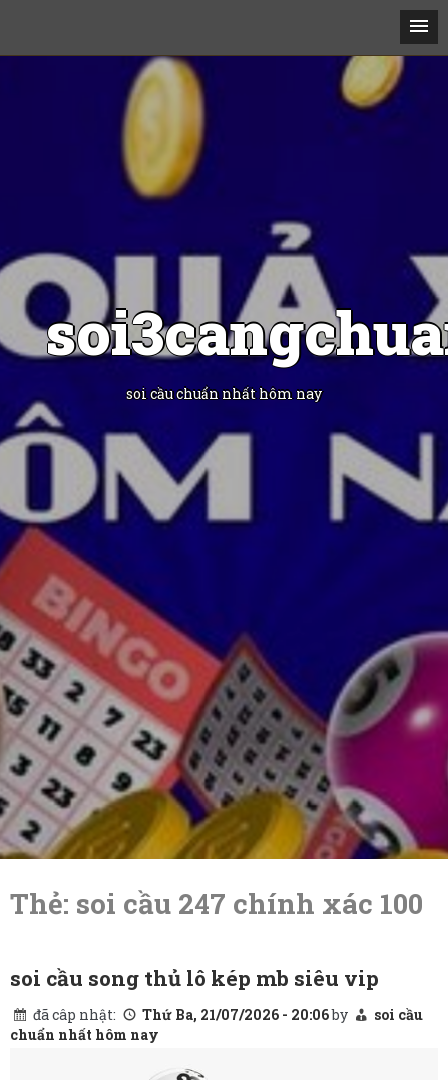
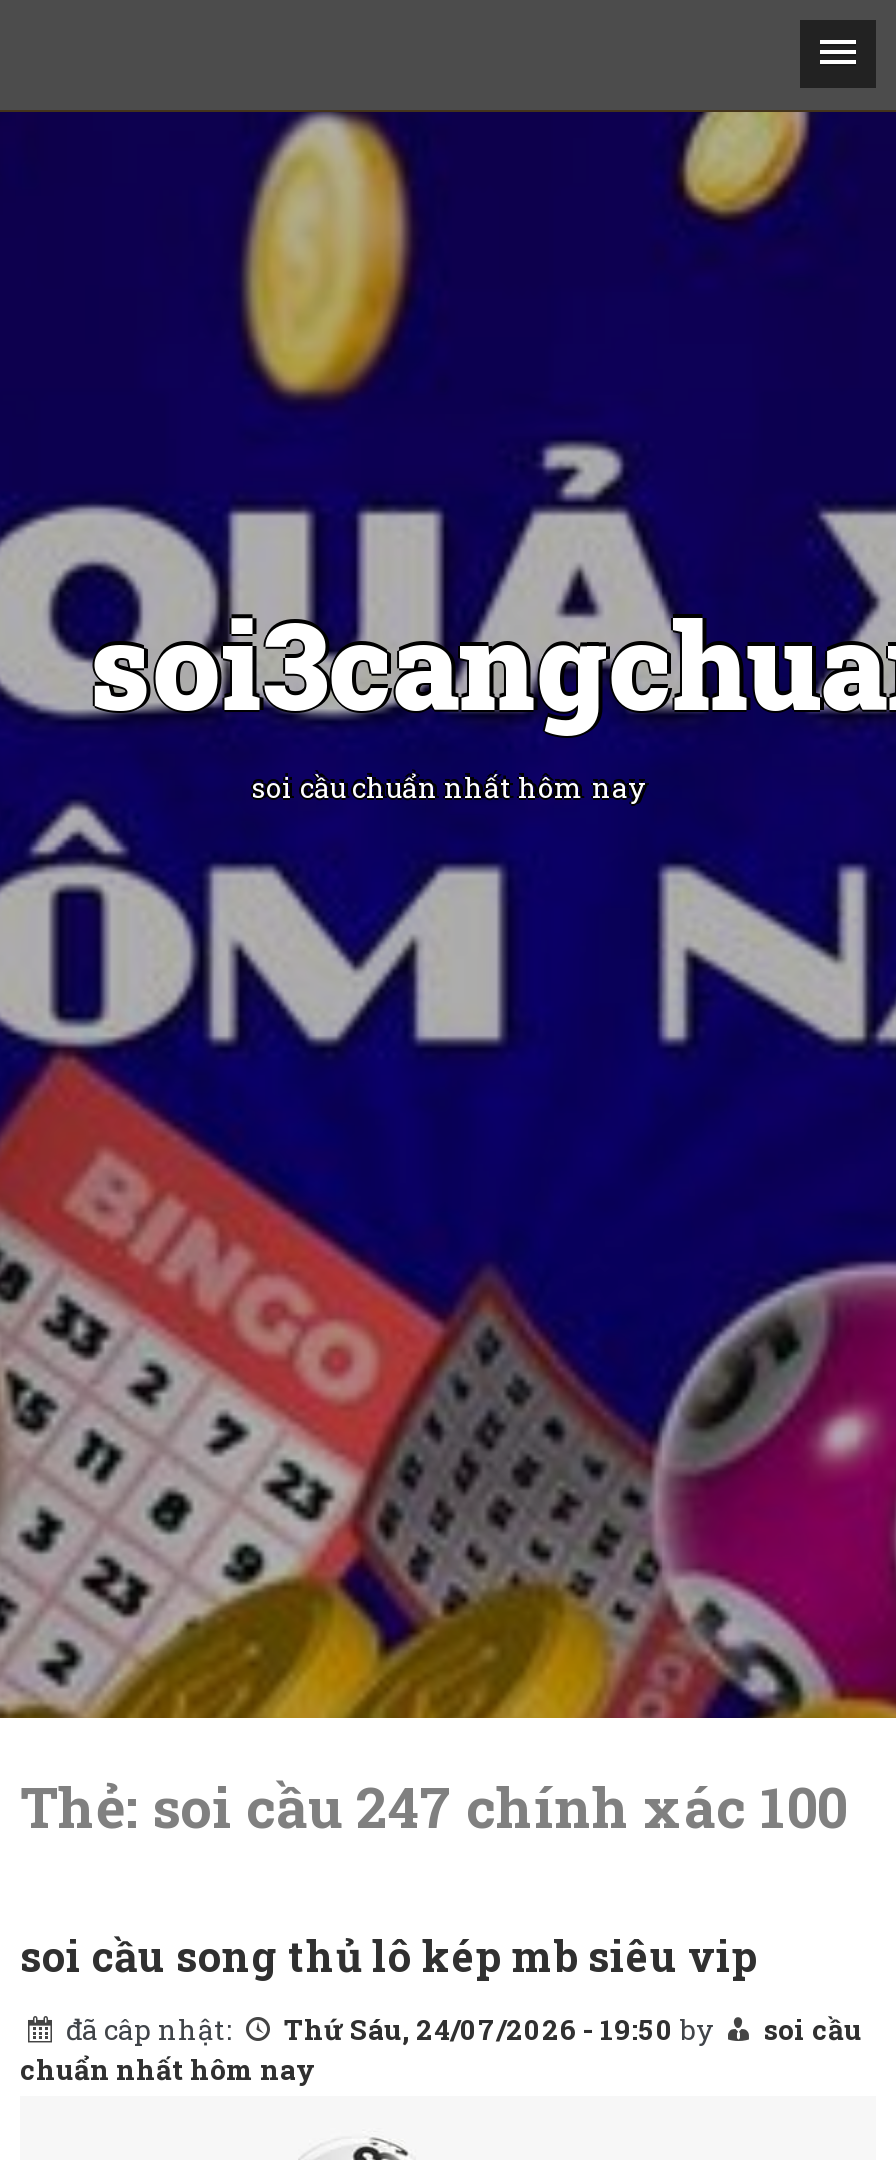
- đã câp nhật: Thứ Ba, 21/07/2026 - 20:06 by soi cầu
+ đã câp nhật: Thứ Sáu, 24/07/2026 - 19:50 by soi cầu
